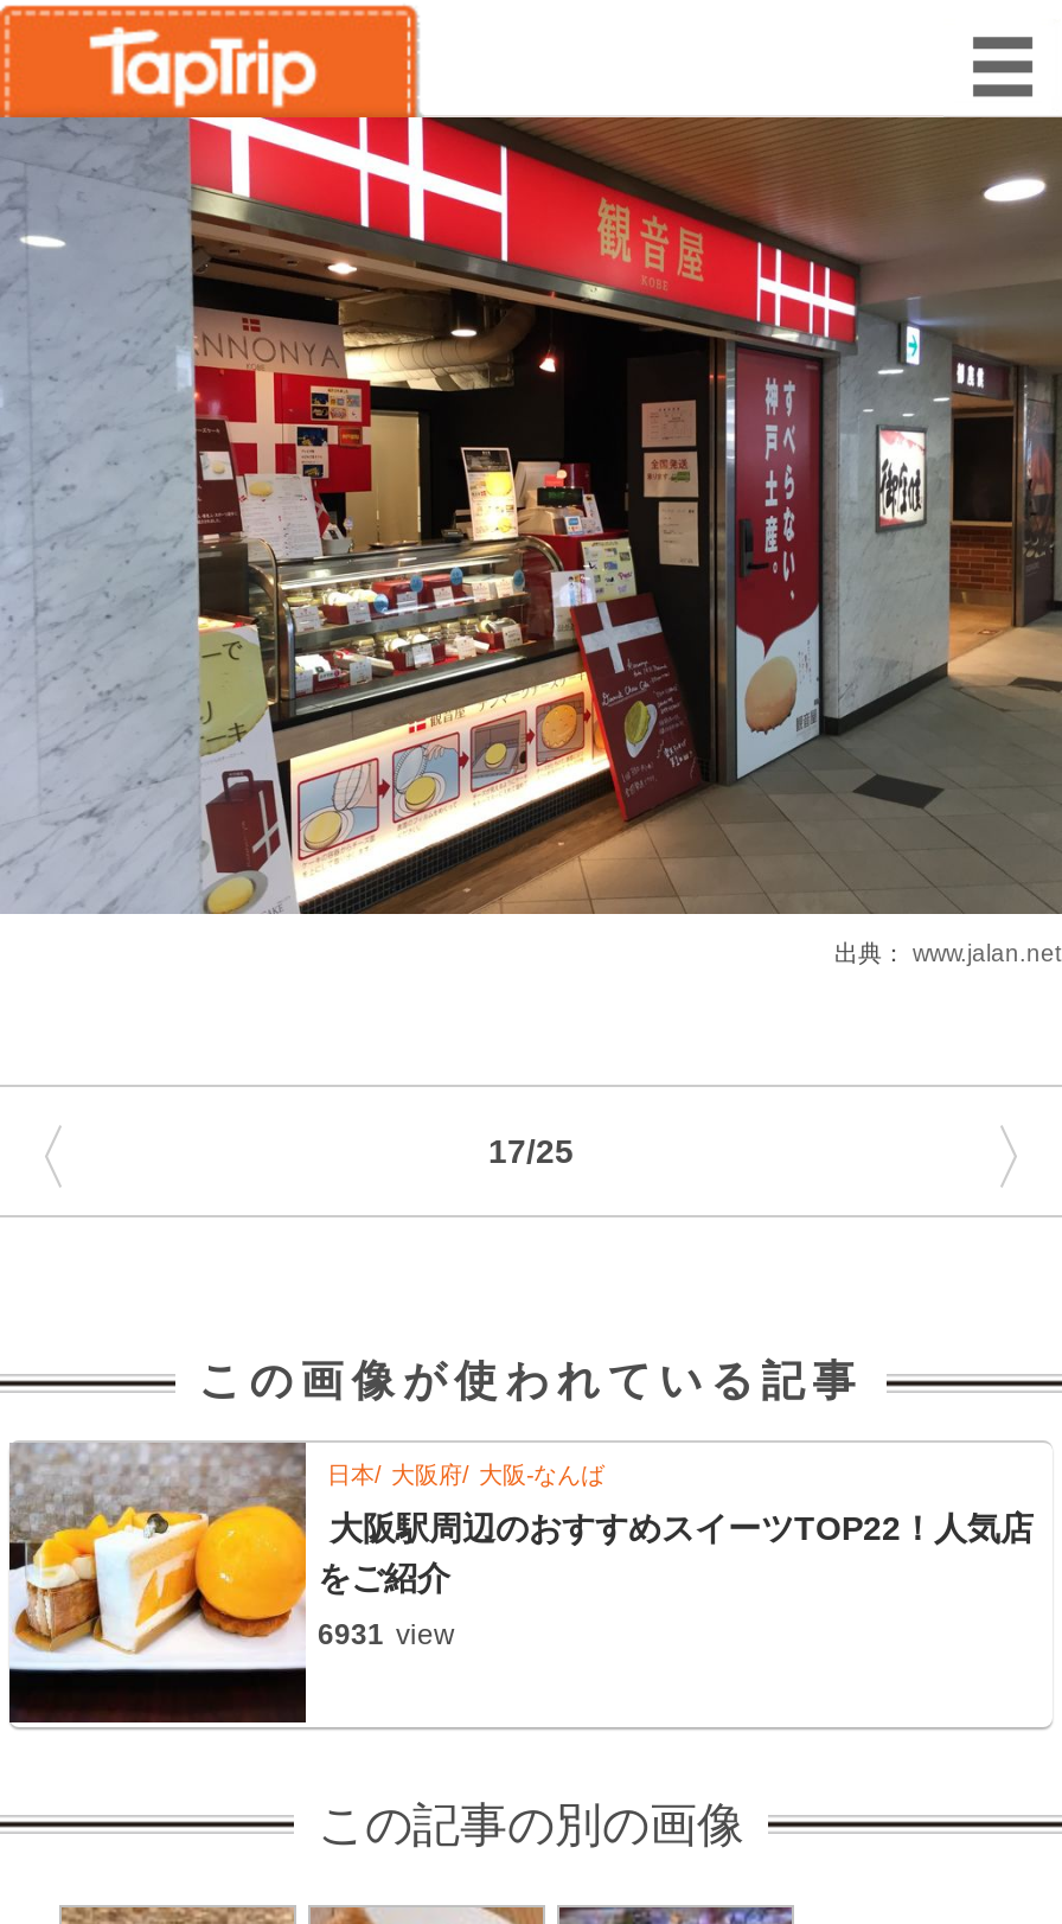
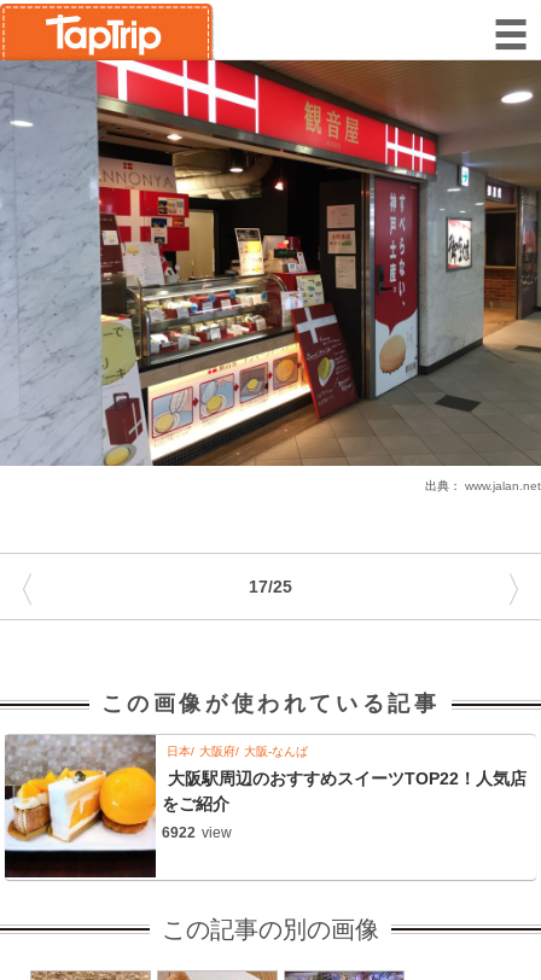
- 6931 view
+ 6922 view
